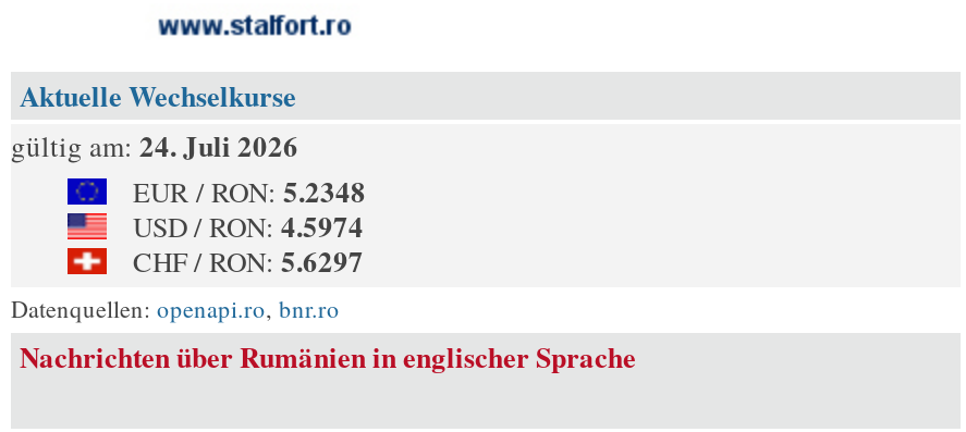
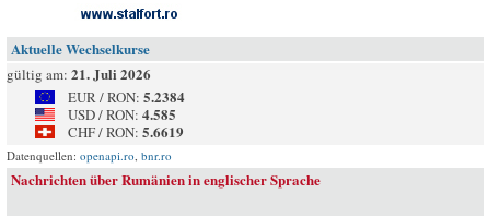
- gültig am: 24. Juli 2026
+ gültig am: 21. Juli 2026

- EUR / RON: 5.2348
+ EUR / RON: 5.2384

- USD / RON: 4.5974
+ USD / RON: 4.585

- CHF / RON: 5.6297
+ CHF / RON: 5.6619
